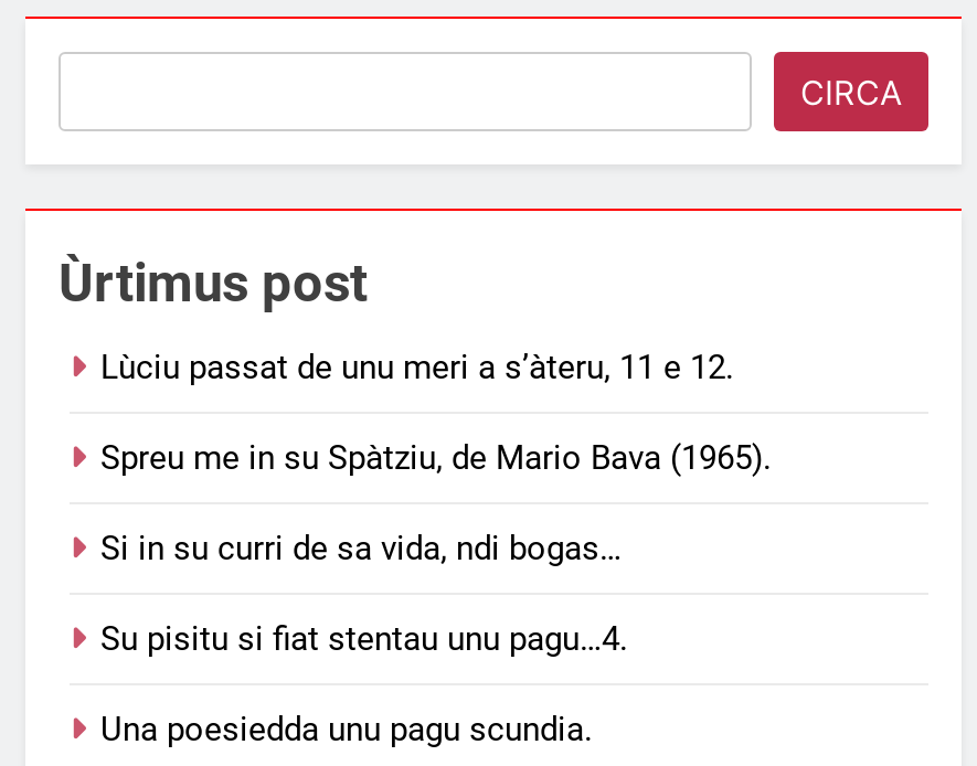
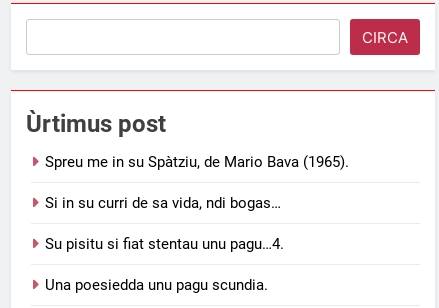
- Lùciu passat de unu meri a s’àteru, 11 e 12.
